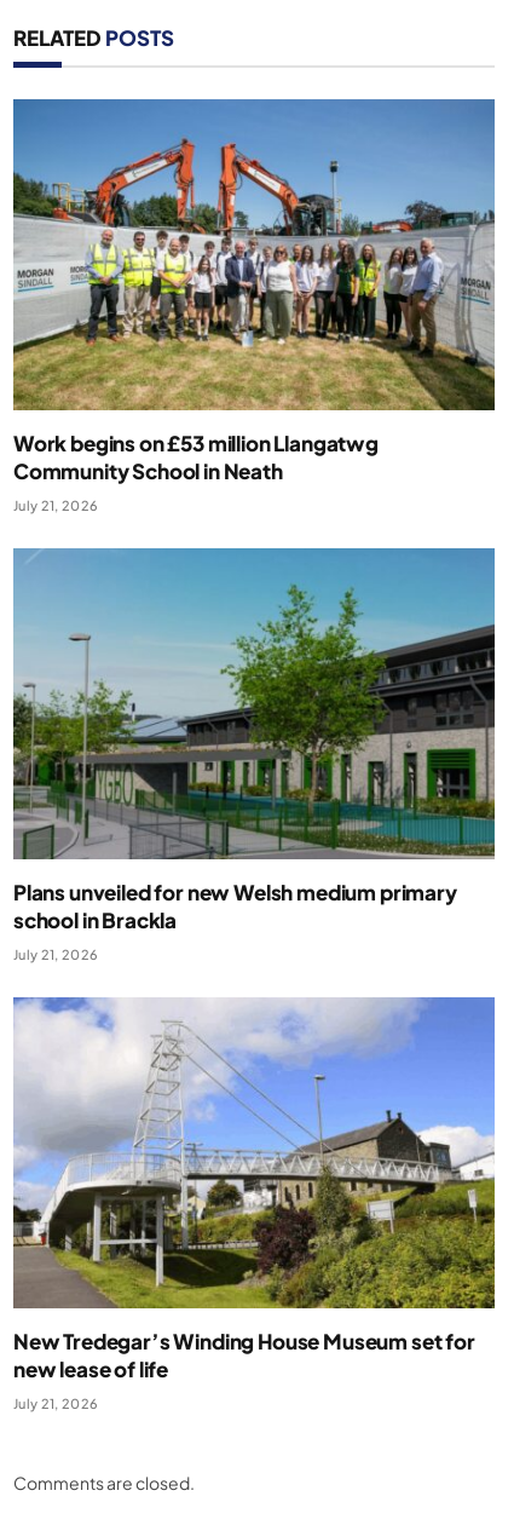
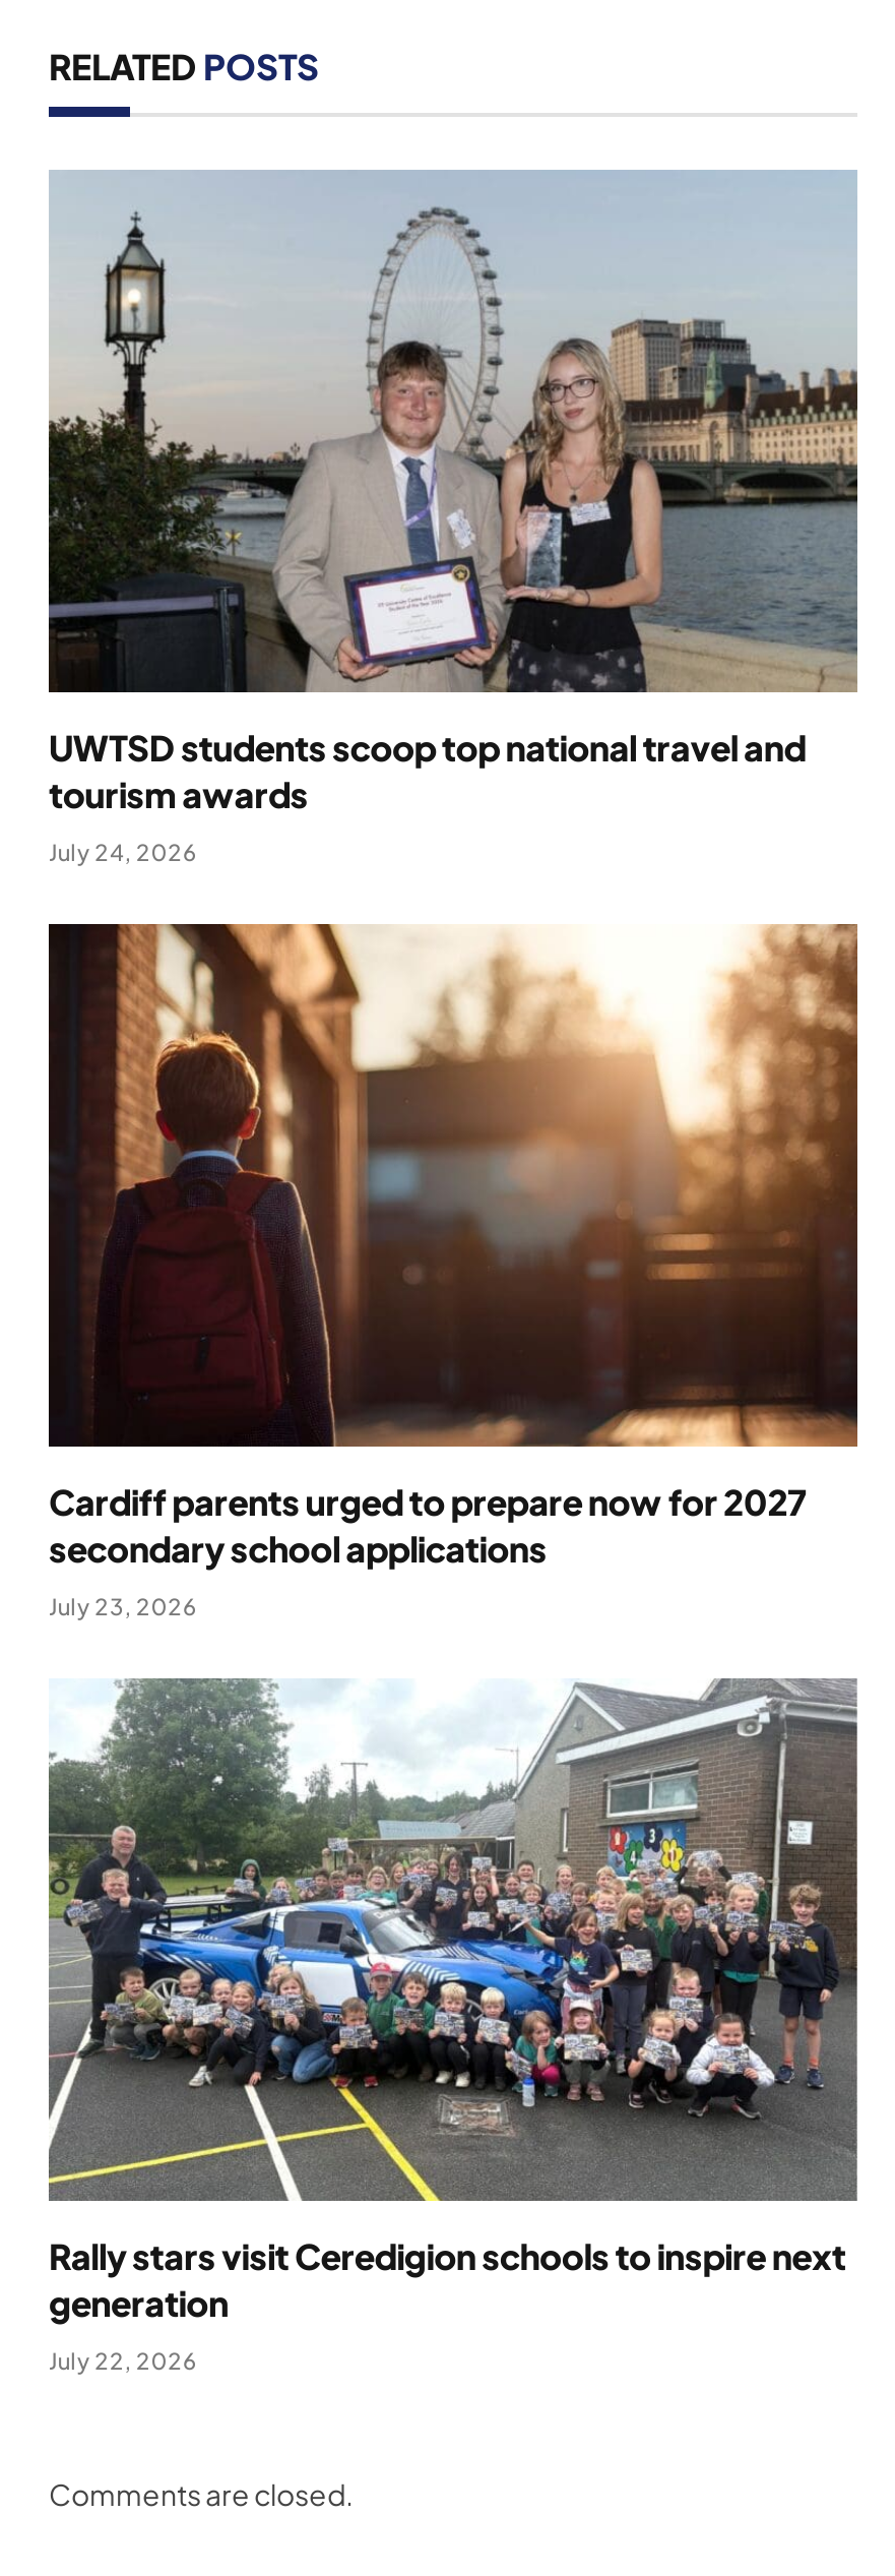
- [image]
- Work begins on £53 million Llangatwg
- Community School in Neath
+ [image]
+ UWTSD students scoop top national travel and
+ tourism awards

- July 21, 2026
+ July 24, 2026

- [image]
- Plans unveiled for new Welsh medium primary
- school in Brackla
+ [image]
+ Cardiff parents urged to prepare now for 2027
+ secondary school applications

- July 21, 2026
+ July 23, 2026

- [image]
- New Tredegar’s Winding House Museum set for
- new lease of life
+ [image]
+ Rally stars visit Ceredigion schools to inspire next
+ generation

- July 21, 2026
+ July 22, 2026
